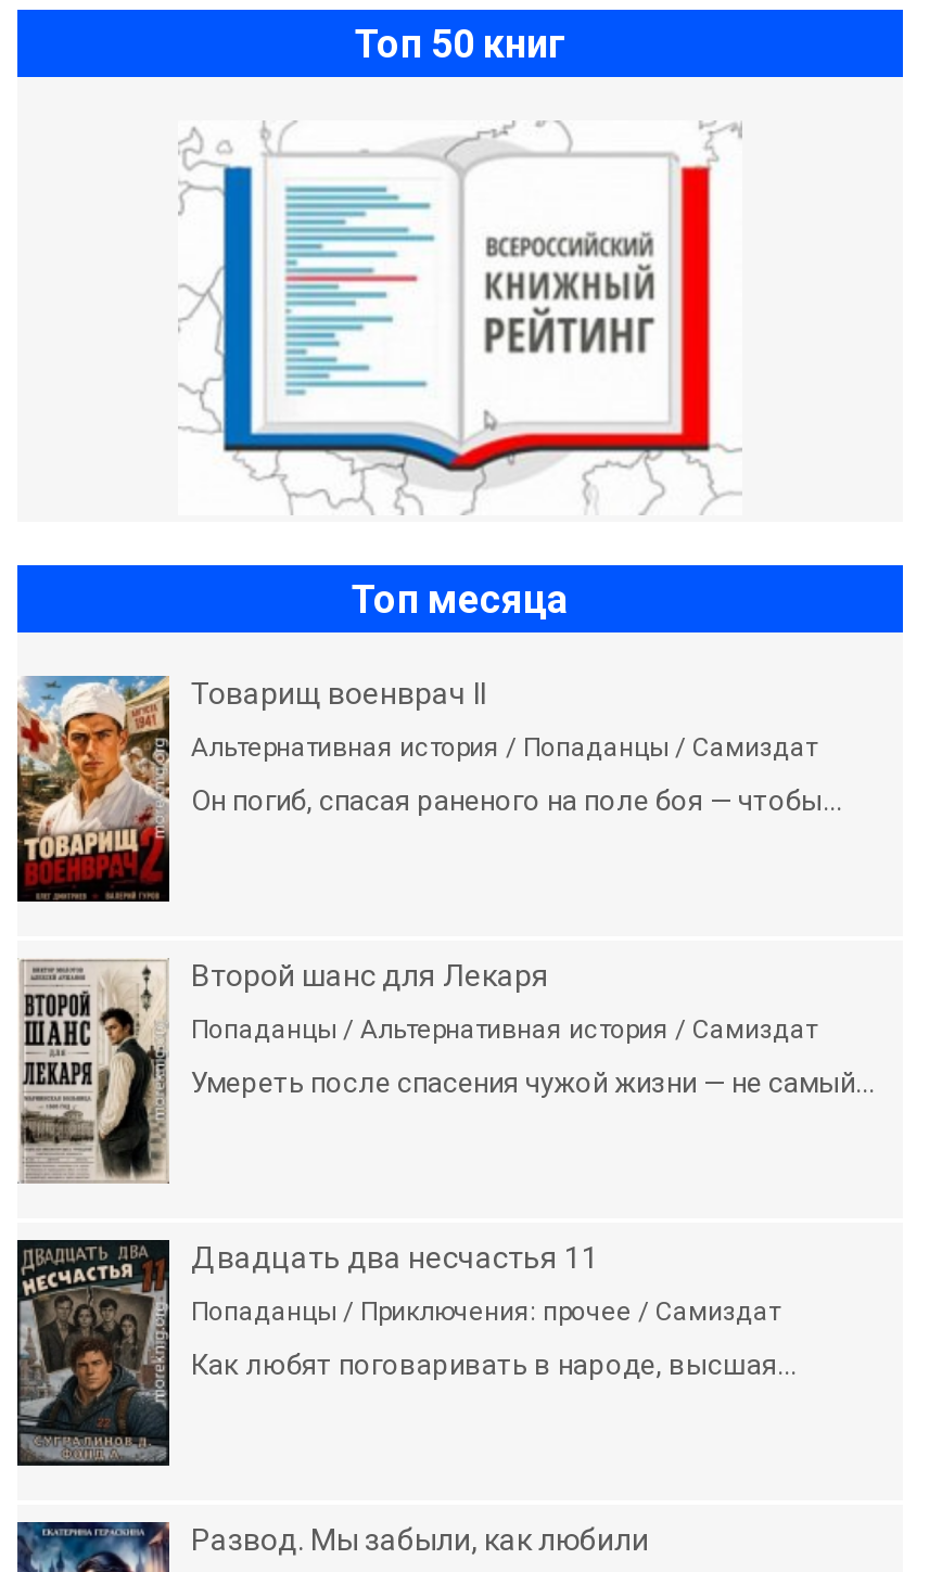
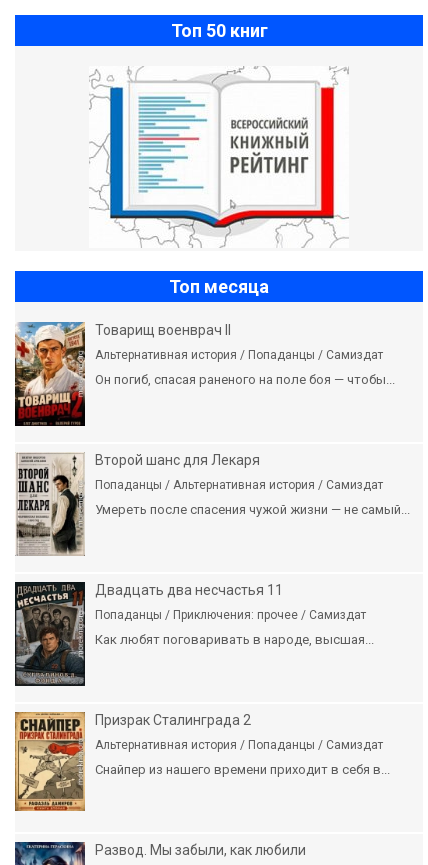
+ [image]
+ Призрак Сталинграда 2
+ Альтернативная история / Попаданцы / Самиздат
+ Снайпер из нашего времени приходит в себя в...
